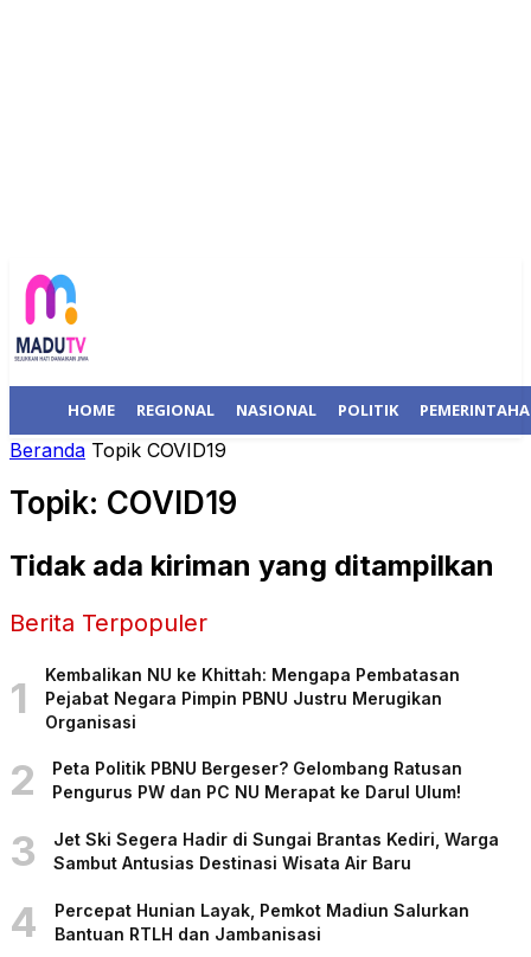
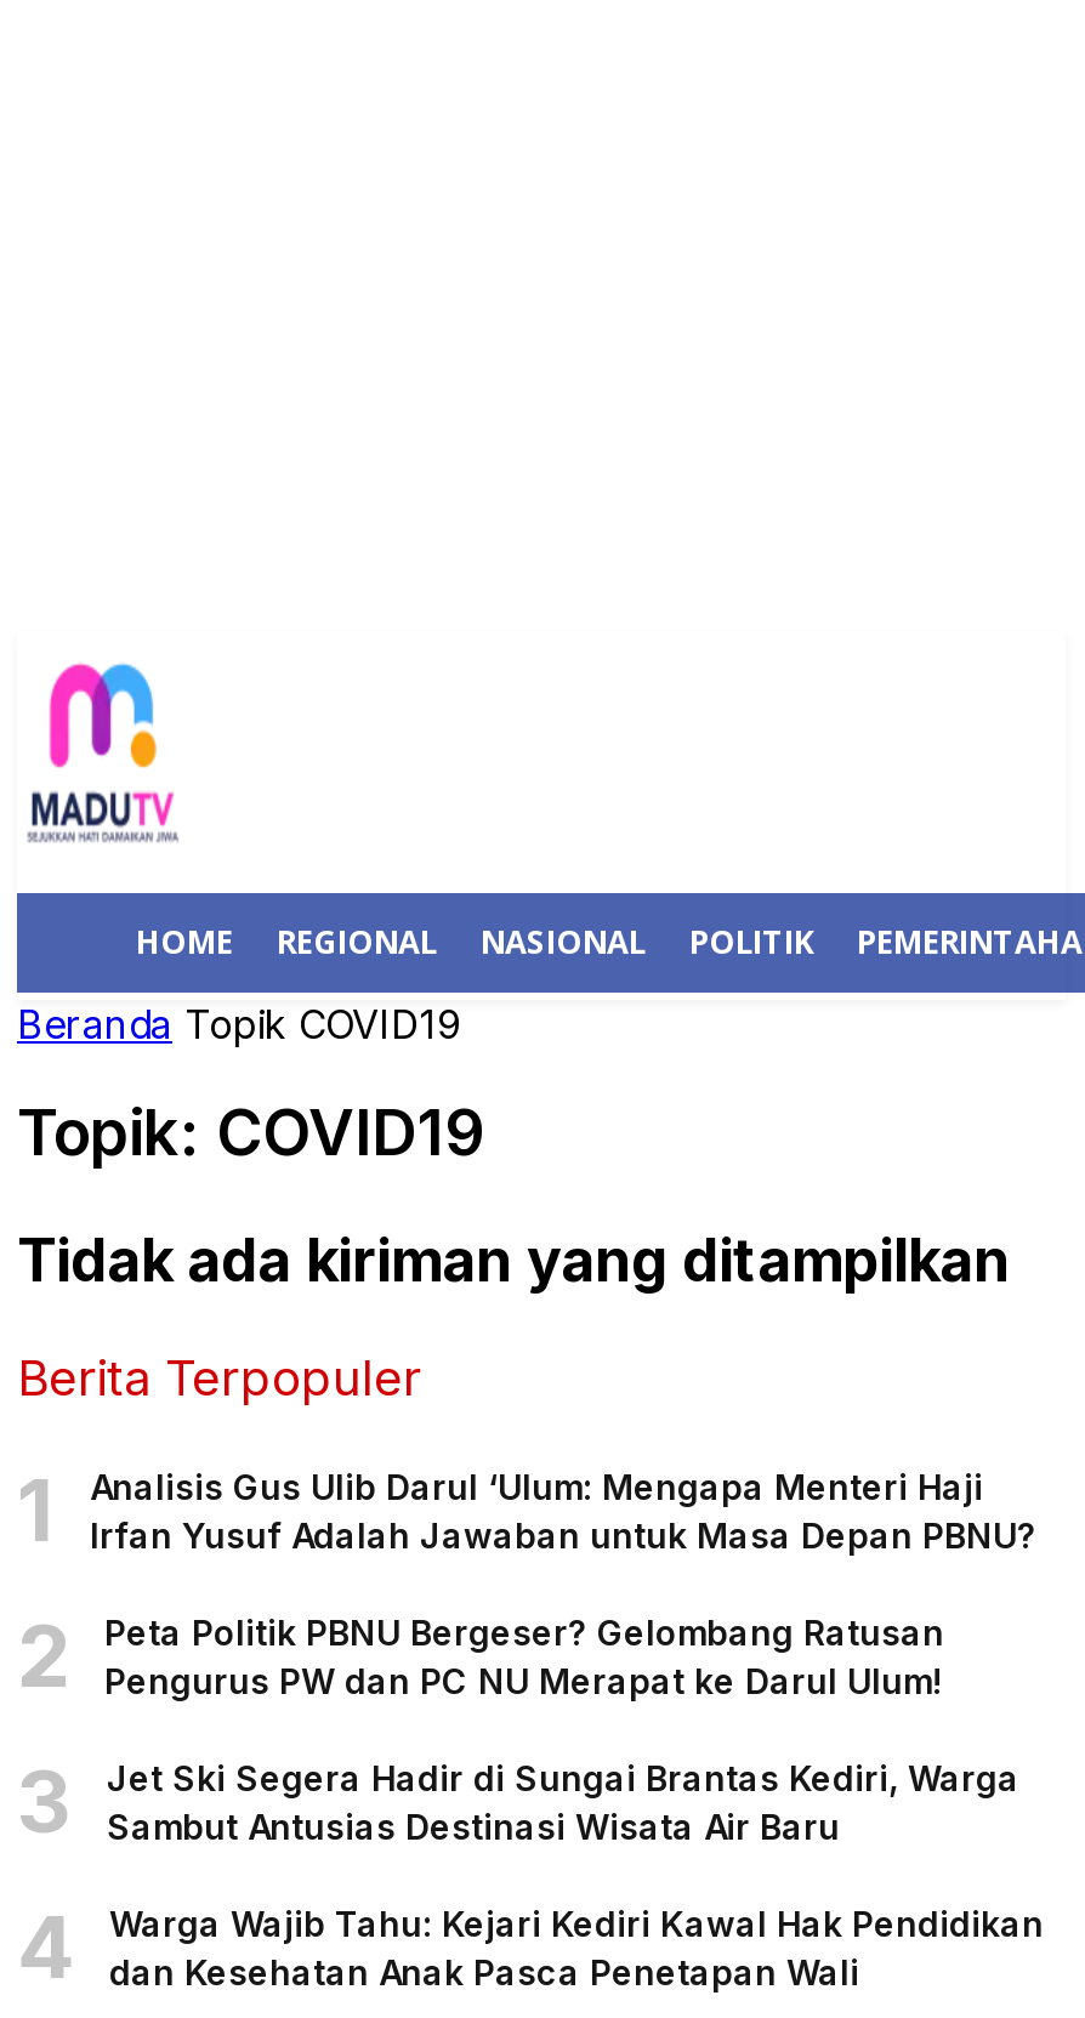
- Kembalikan NU ke Khittah: Mengapa Pembatasan
- Pejabat Negara Pimpin PBNU Justru Merugikan
- Organisasi
+ Analisis Gus Ulib Darul ‘Ulum: Mengapa Menteri Haji
+ Irfan Yusuf Adalah Jawaban untuk Masa Depan PBNU?

- Percepat Hunian Layak, Pemkot Madiun Salurkan
- Bantuan RTLH dan Jambanisasi
+ Warga Wajib Tahu: Kejari Kediri Kawal Hak Pendidikan
+ dan Kesehatan Anak Pasca Penetapan Wali
